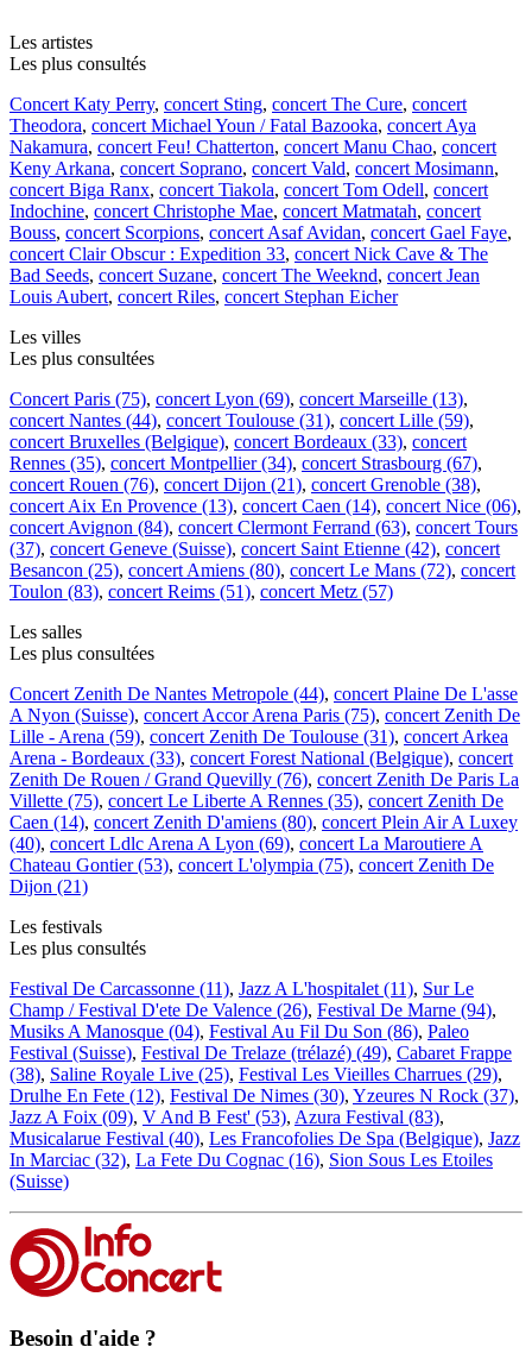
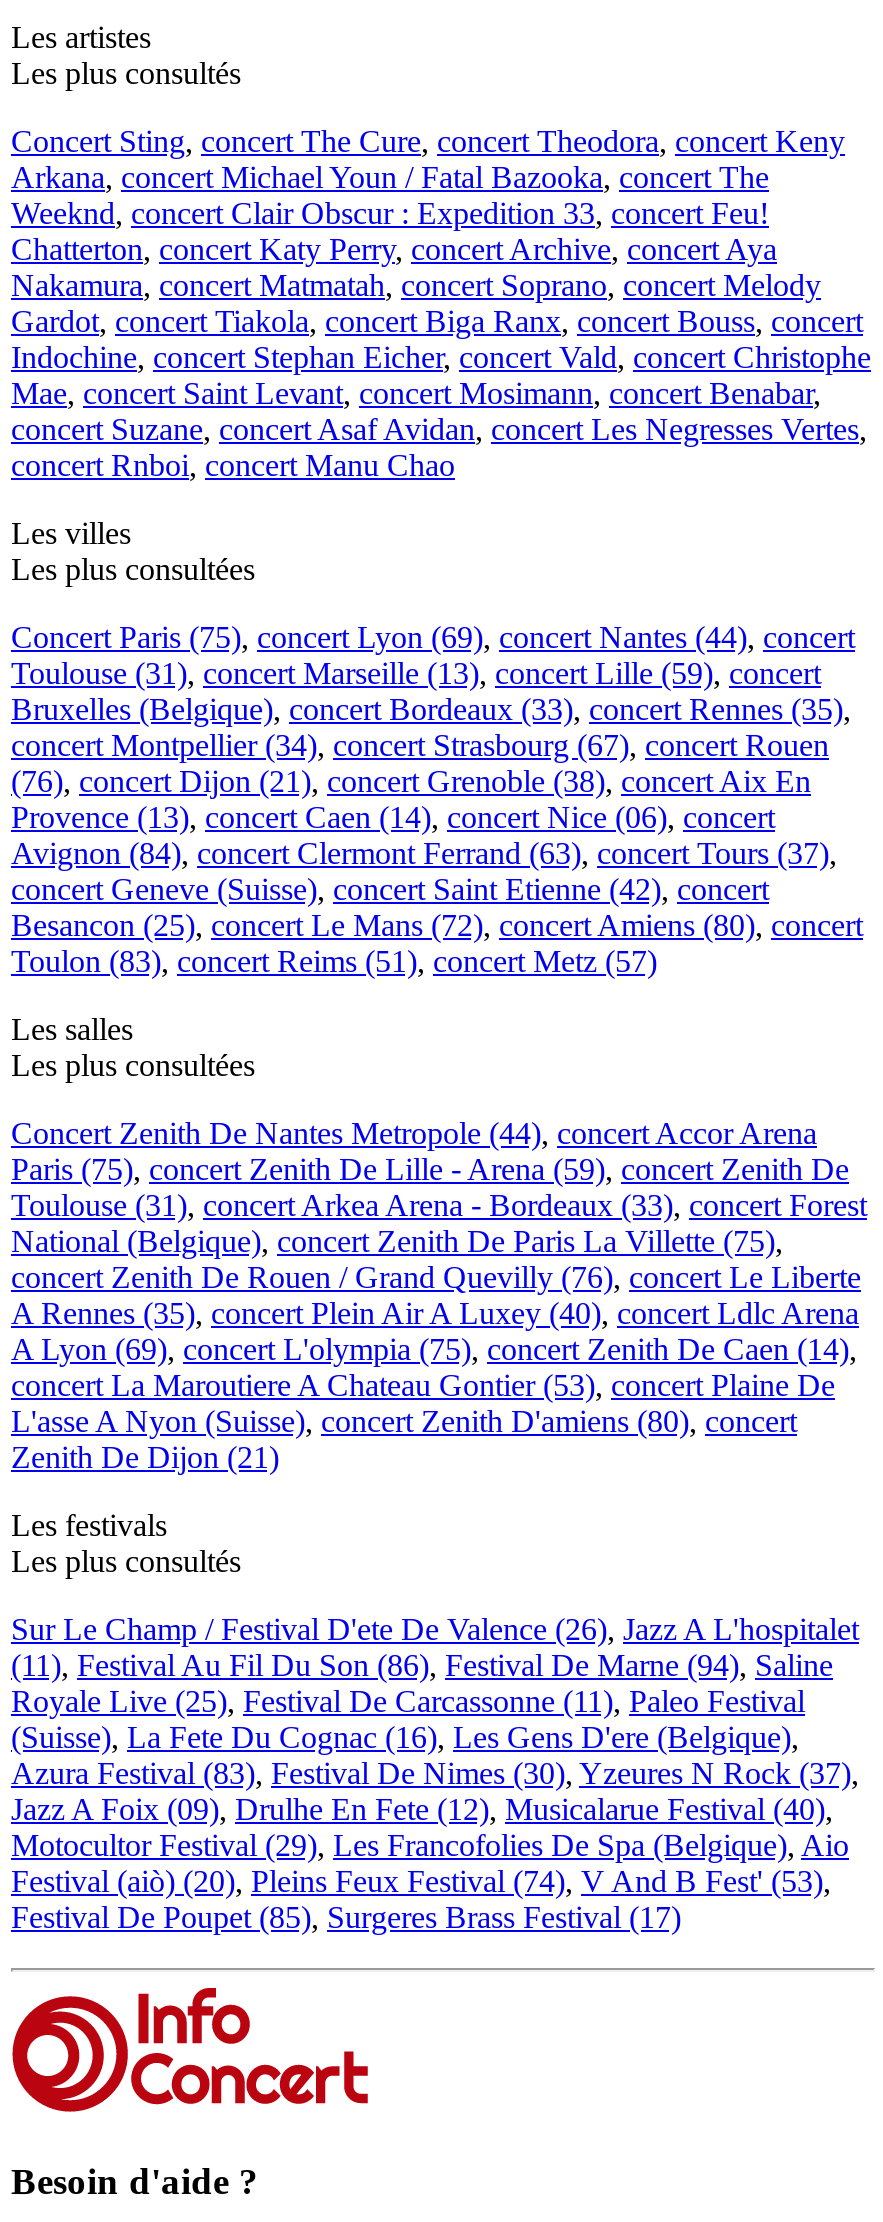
- Concert Katy Perry, concert Sting, concert The Cure, concert
- Theodora, concert Michael Youn / Fatal Bazooka, concert Aya
- Nakamura, concert Feu! Chatterton, concert Manu Chao, concert
- Keny Arkana, concert Soprano, concert Vald, concert Mosimann,
- concert Biga Ranx, concert Tiakola, concert Tom Odell, concert
- Indochine, concert Christophe Mae, concert Matmatah, concert
- Bouss, concert Scorpions, concert Asaf Avidan, concert Gael Faye,
- concert Clair Obscur : Expedition 33, concert Nick Cave & The
- Bad Seeds, concert Suzane, concert The Weeknd, concert Jean
- Louis Aubert, concert Riles, concert Stephan Eicher
+ Concert Sting, concert The Cure, concert Theodora, concert Keny
+ Arkana, concert Michael Youn / Fatal Bazooka, concert The
+ Weeknd, concert Clair Obscur : Expedition 33, concert Feu!
+ Chatterton, concert Katy Perry, concert Archive, concert Aya
+ Nakamura, concert Matmatah, concert Soprano, concert Melody
+ Gardot, concert Tiakola, concert Biga Ranx, concert Bouss, concert
+ Indochine, concert Stephan Eicher, concert Vald, concert Christophe
+ Mae, concert Saint Levant, concert Mosimann, concert Benabar,
+ concert Suzane, concert Asaf Avidan, concert Les Negresses Vertes,
+ concert Rnboi, concert Manu Chao

- Concert Paris (75), concert Lyon (69), concert Marseille (13),
- concert Nantes (44), concert Toulouse (31), concert Lille (59),
- concert Bruxelles (Belgique), concert Bordeaux (33), concert
- Rennes (35), concert Montpellier (34), concert Strasbourg (67),
- concert Rouen (76), concert Dijon (21), concert Grenoble (38),
- concert Aix En Provence (13), concert Caen (14), concert Nice (06),
- concert Avignon (84), concert Clermont Ferrand (63), concert Tours
- (37), concert Geneve (Suisse), concert Saint Etienne (42), concert
- Besancon (25), concert Amiens (80), concert Le Mans (72), concert
+ Concert Paris (75), concert Lyon (69), concert Nantes (44), concert
+ Toulouse (31),concert Marseille (13), concert Lille (59), concert
+ Bruxelles (Belgique), concert Bordeaux (33), concert Rennes (35),
+ concert Montpellier (34), concert Strasbourg (67), concert Rouen
+ (76), concert Dijon (21), concert Grenoble (38), concert Aix En
+ Provence (13), concert Caen (14), concert Nice (06), concert
+ Avignon (84), concert Clermont Ferrand (63), concert Tours (37),
+ concert Geneve (Suisse), concert Saint Etienne (42), concert
+ Besancon (25), concert Le Mans (72), concert Amiens (80), concert

- Concert Zenith De Nantes Metropole (44), concert Plaine De L'asse
- A Nyon (Suisse), concert Accor Arena Paris (75), concert Zenith De
- Lille - Arena (59), concert Zenith De Toulouse (31), concert Arkea
- Arena - Bordeaux (33), concert Forest National (Belgique), concert
- Zenith De Rouen / Grand Quevilly (76), concert Zenith De Paris La
- Villette (75), concert Le Liberte A Rennes (35), concert Zenith De
- Caen (14), concert Zenith D'amiens (80), concert Plein Air A Luxey
- (40), concert Ldlc Arena A Lyon (69), concert La Maroutiere A
- Chateau Gontier (53), concert L'olympia (75), concert Zenith De
- Dijon (21)
+ Concert Zenith De Nantes Metropole (44), concert Accor Arena
+ Paris (75), concert Zenith De Lille - Arena (59), concert Zenith De
+ Toulouse (31), concert Arkea Arena - Bordeaux (33), concert Forest
+ National (Belgique), concert Zenith De Paris La Villette (75),
+ concert Zenith De Rouen / Grand Quevilly (76), concert Le Liberte
+ A Rennes (35), concert Plein Air A Luxey (40), concert Ldlc Arena
+ A Lyon (69), concert L'olympia (75), concert Zenith De Caen (14),
+ concert La Maroutiere A Chateau Gontier (53), concert Plaine De
+ L'asse A Nyon (Suisse), concert Zenith D'amiens (80), concert
+ Zenith De Dijon (21)

- Festival De Carcassonne (11), Jazz A L'hospitalet (11), Sur Le
- Champ / Festival D'ete De Valence (26), Festival De Marne (94),
- Musiks A Manosque (04), Festival Au Fil Du Son (86), Paleo
- Festival (Suisse), Festival De Trelaze (trélazé) (49), Cabaret Frappe
- (38), Saline Royale Live (25), Festival Les Vieilles Charrues (29),
- Drulhe En Fete (12), Festival De Nimes (30), Yzeures N Rock (37),
- Jazz A Foix (09), V And B Fest' (53), Azura Festival (83),
- Musicalarue Festival (40), Les Francofolies De Spa (Belgique), Jazz
- In Marciac (32), La Fete Du Cognac (16), Sion Sous Les Etoiles
- (Suisse)
+ Sur Le Champ / Festival D'ete De Valence (26), Jazz A L'hospitalet
+ (11), Festival Au Fil Du Son (86), Festival De Marne (94), Saline
+ Royale Live (25), Festival De Carcassonne (11), Paleo Festival
+ (Suisse), La Fete Du Cognac (16), Les Gens D'ere (Belgique),
+ Azura Festival (83), Festival De Nimes (30), Yzeures N Rock (37),
+ Jazz A Foix (09), Drulhe En Fete (12), Musicalarue Festival (40),
+ Motocultor Festival (29), Les Francofolies De Spa (Belgique), Aio
+ Festival (aiò) (20), Pleins Feux Festival (74), V And B Fest' (53),
+ Festival De Poupet (85), Surgeres Brass Festival (17)
